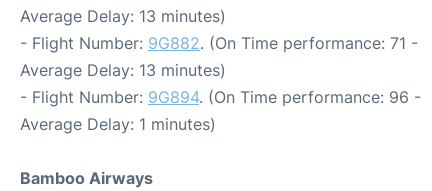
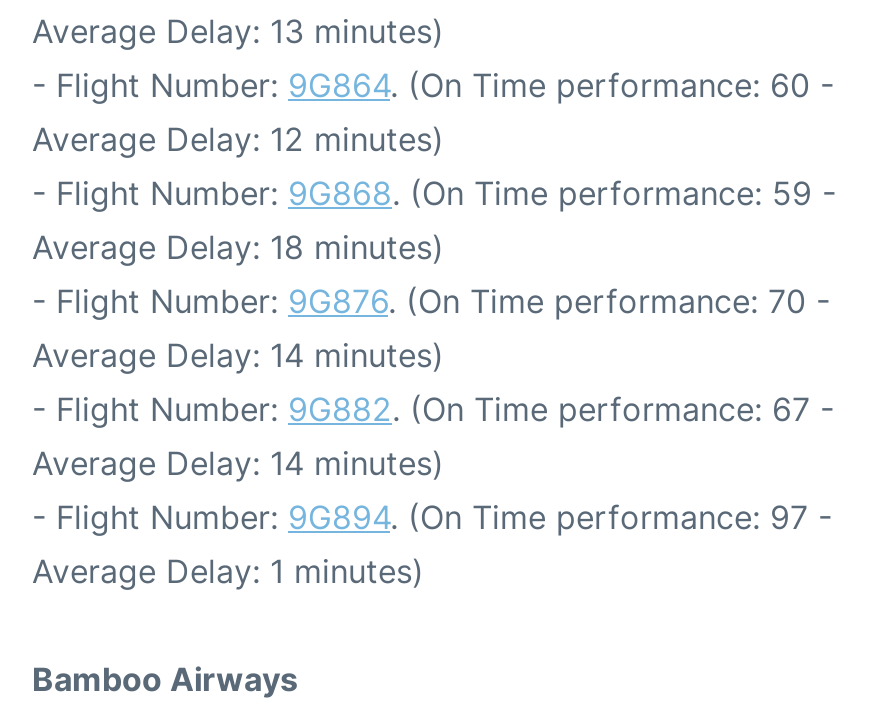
- - Flight Number: 9G882. (On Time performance: 71 -
- Average Delay: 13 minutes)
- - Flight Number: 9G894. (On Time performance: 96 -
+ - Flight Number: 9G864. (On Time performance: 60 -
+ Average Delay: 12 minutes)
+ - Flight Number: 9G868. (On Time performance: 59 -
+ Average Delay: 18 minutes)
+ - Flight Number: 9G876. (On Time performance: 70 -
+ Average Delay: 14 minutes)
+ - Flight Number: 9G882. (On Time performance: 67 -
+ Average Delay: 14 minutes)
+ - Flight Number: 9G894. (On Time performance: 97 -
